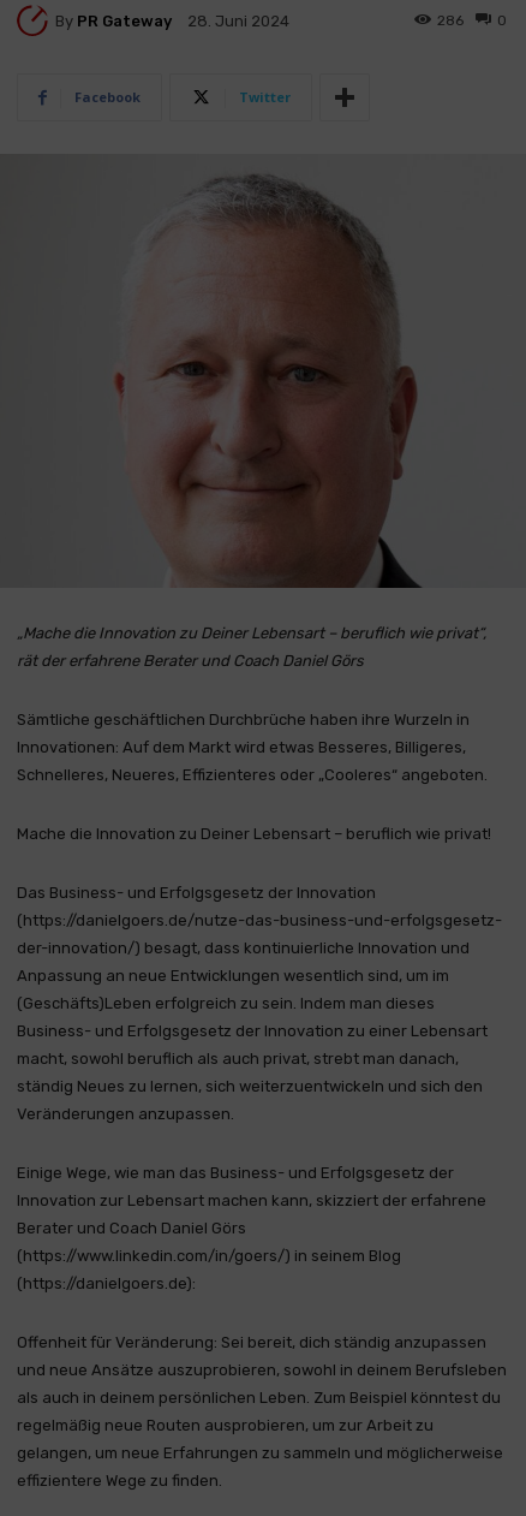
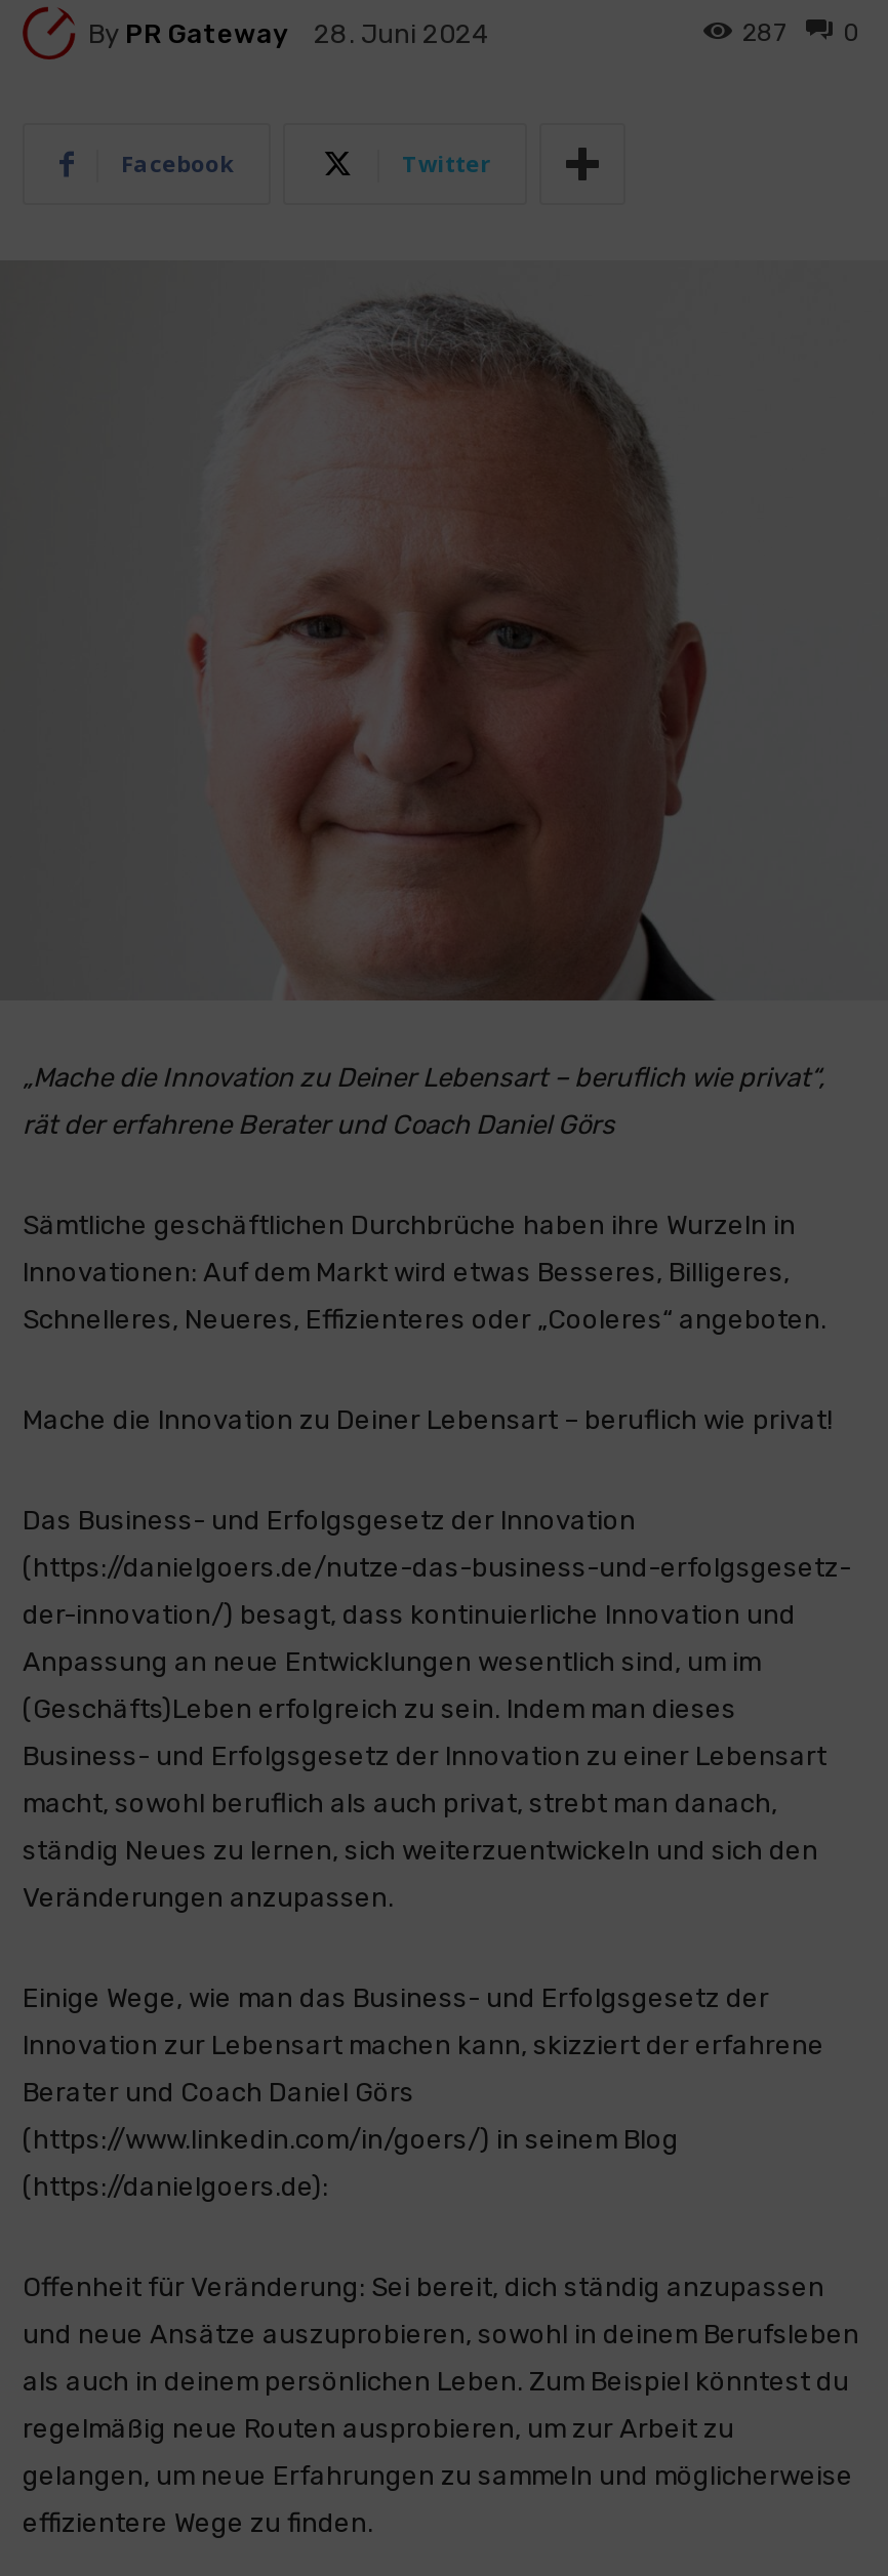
- 286
+ 287
